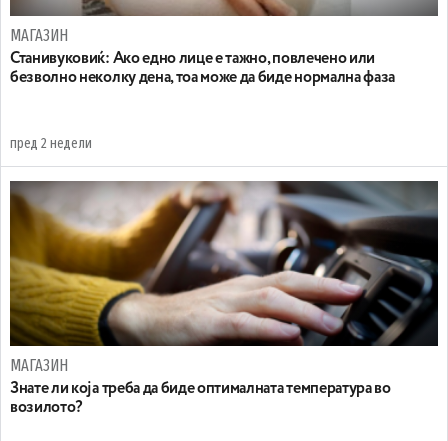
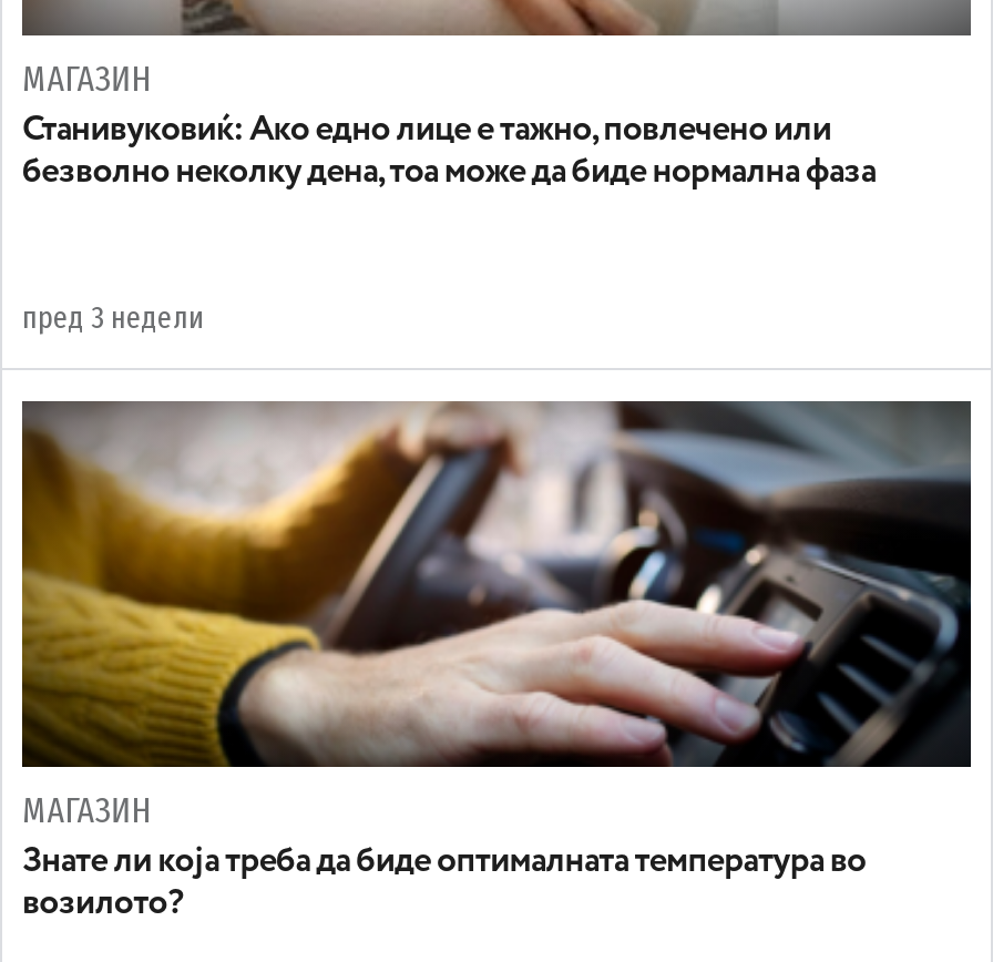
- пред 2 недели
+ пред 3 недели
